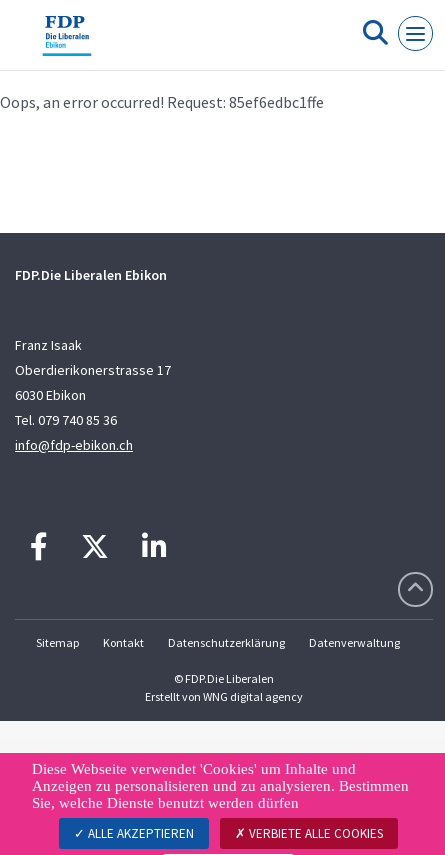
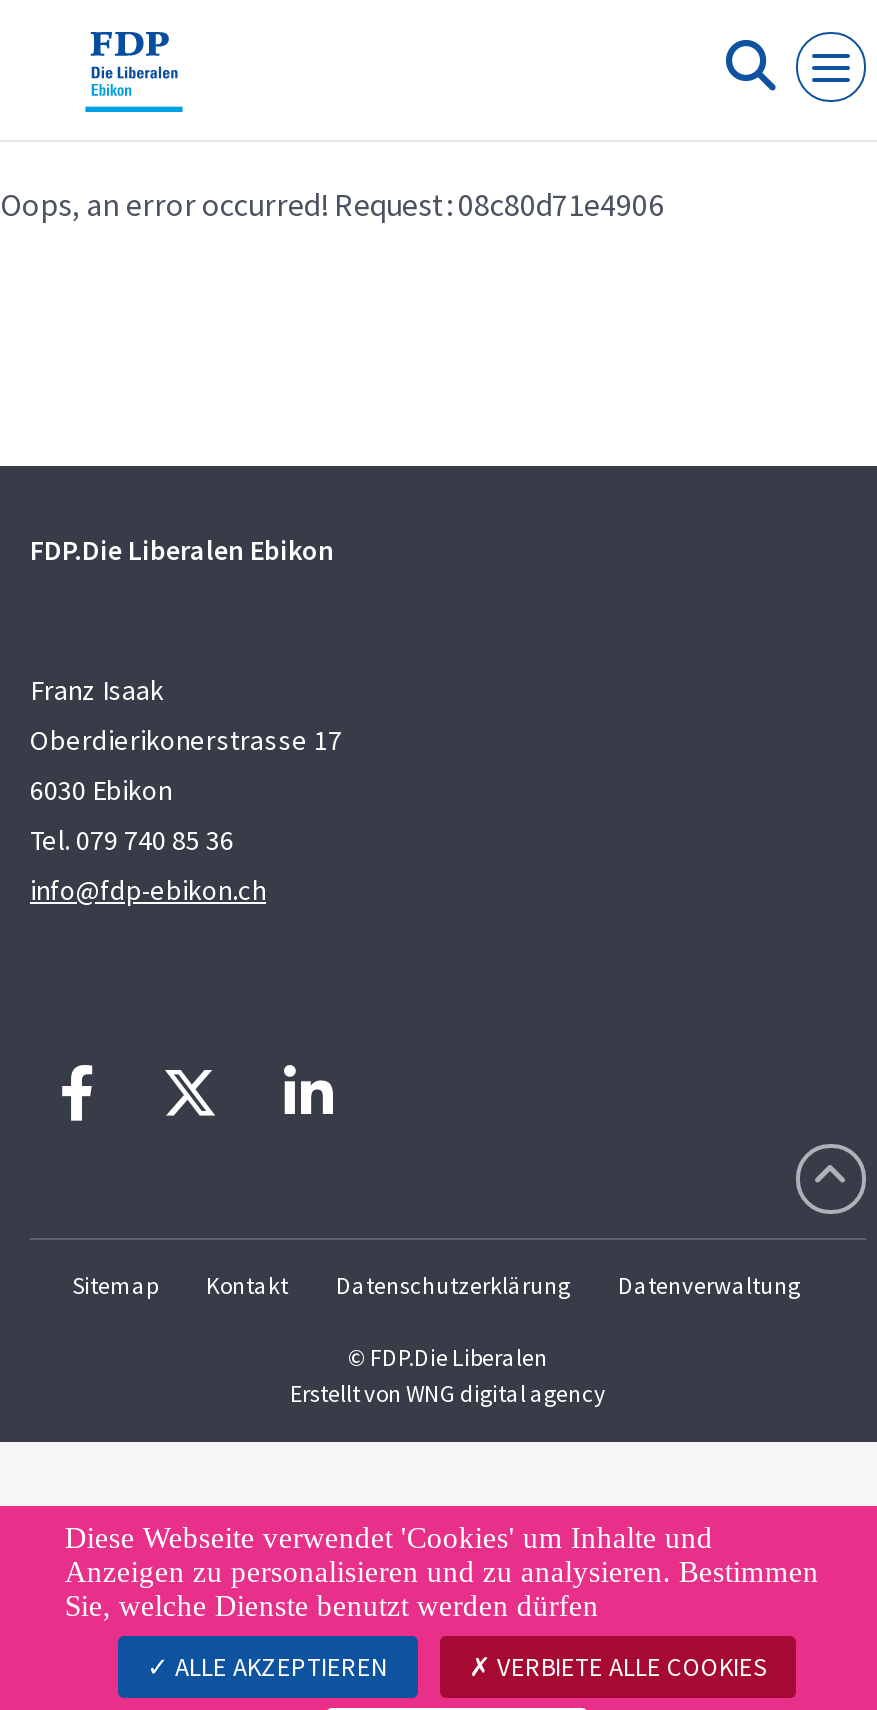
- Oops, an error occurred! Request: 85ef6edbc1ffe
+ Oops, an error occurred! Request: 08c80d71e4906
